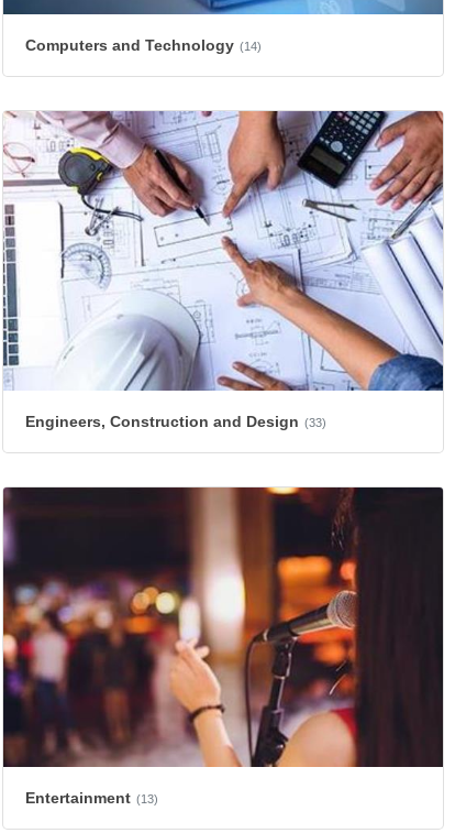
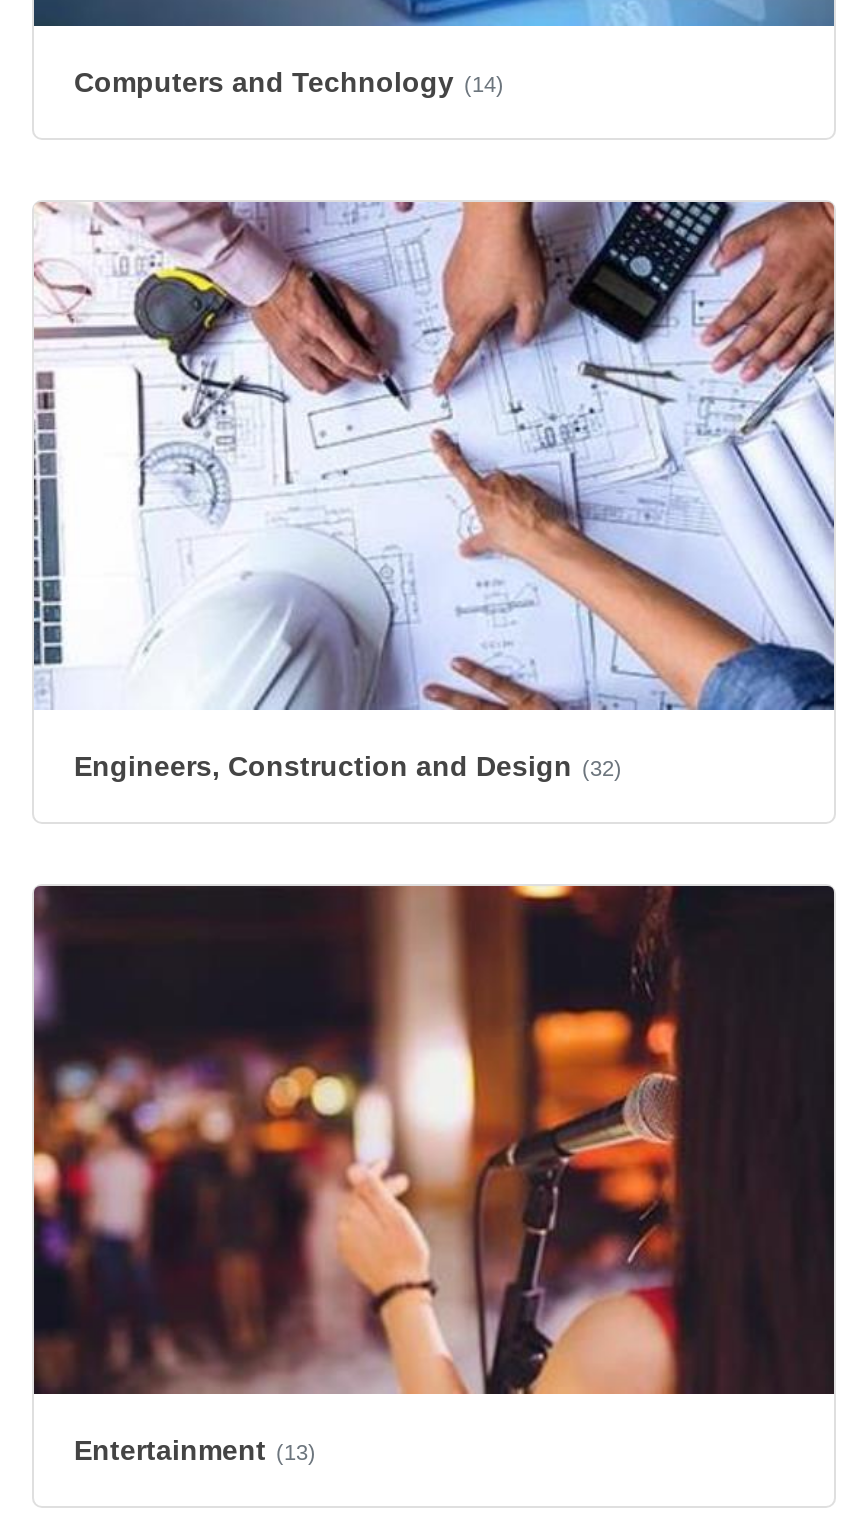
- Engineers, Construction and Design (33)
+ Engineers, Construction and Design (32)
